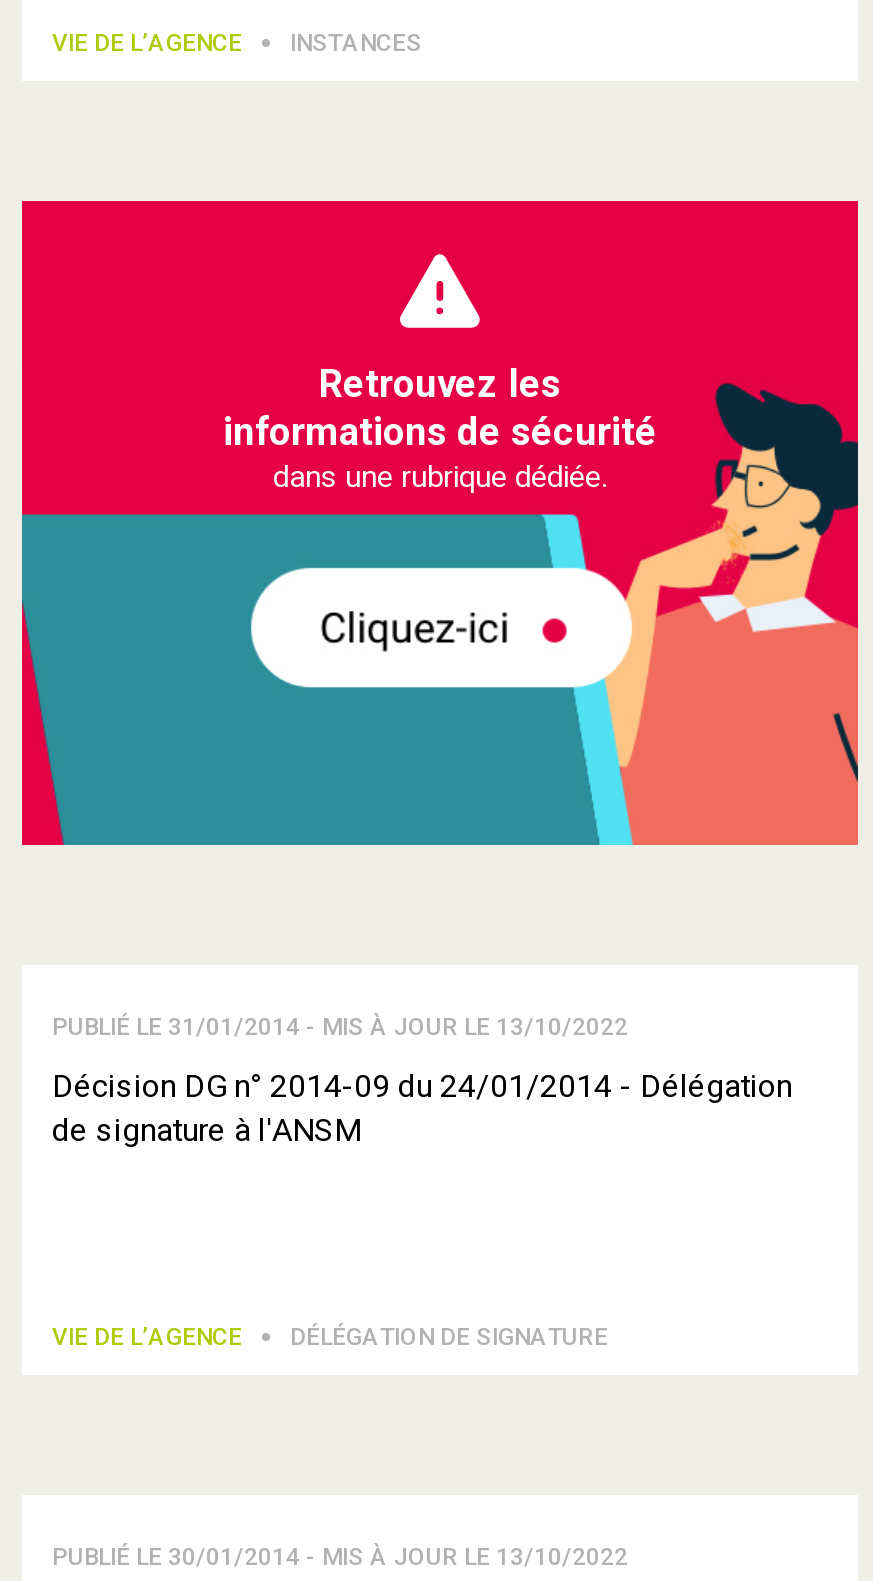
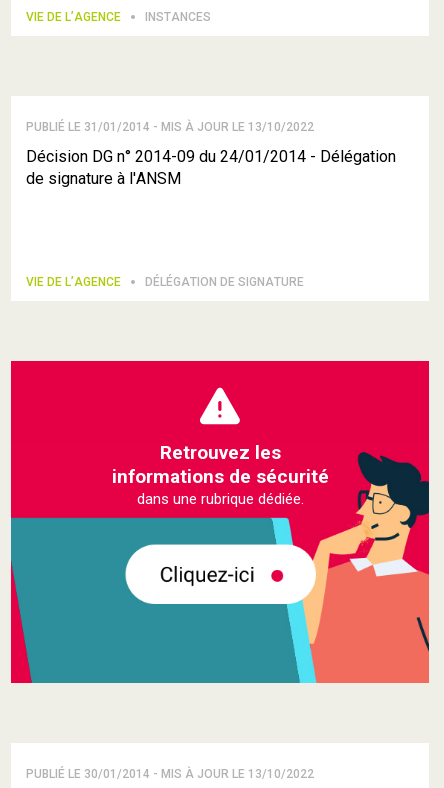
moved down: [image] | Retrouvez les | informations de sécurité | dans une rubrique dédiée.

moved up: PUBLIÉ LE 31/01/2014 - MIS À JOUR LE 13/10/2022 | Décision DG n° 2014-09 du 24/01/2014 - Délégation | de signature à l'ANSM | VIE DE L’AGENCE | DÉLÉGATION DE SIGNATURE
